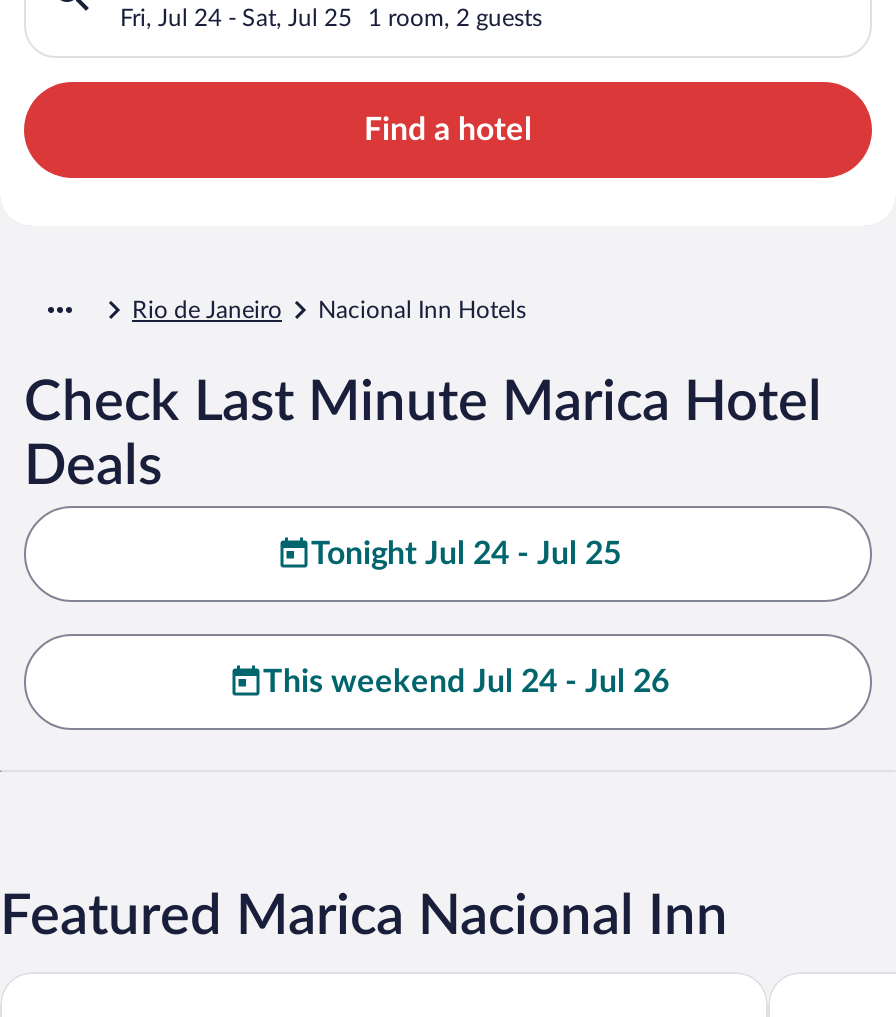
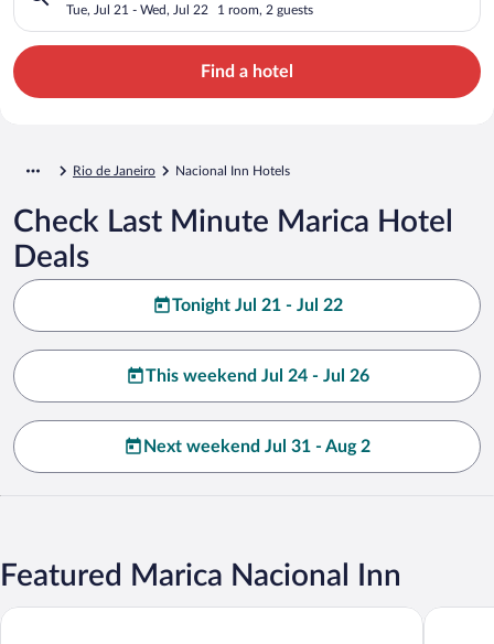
- Fri, Jul 24 - Sat, Jul 25
+ Tue, Jul 21 - Wed, Jul 22

- Tonight Jul 24 - Jul 25
+ Tonight Jul 21 - Jul 22

+ Next weekend Jul 31 - Aug 2
